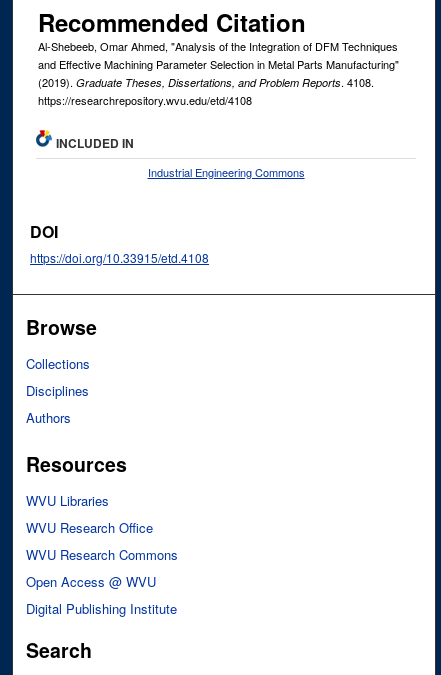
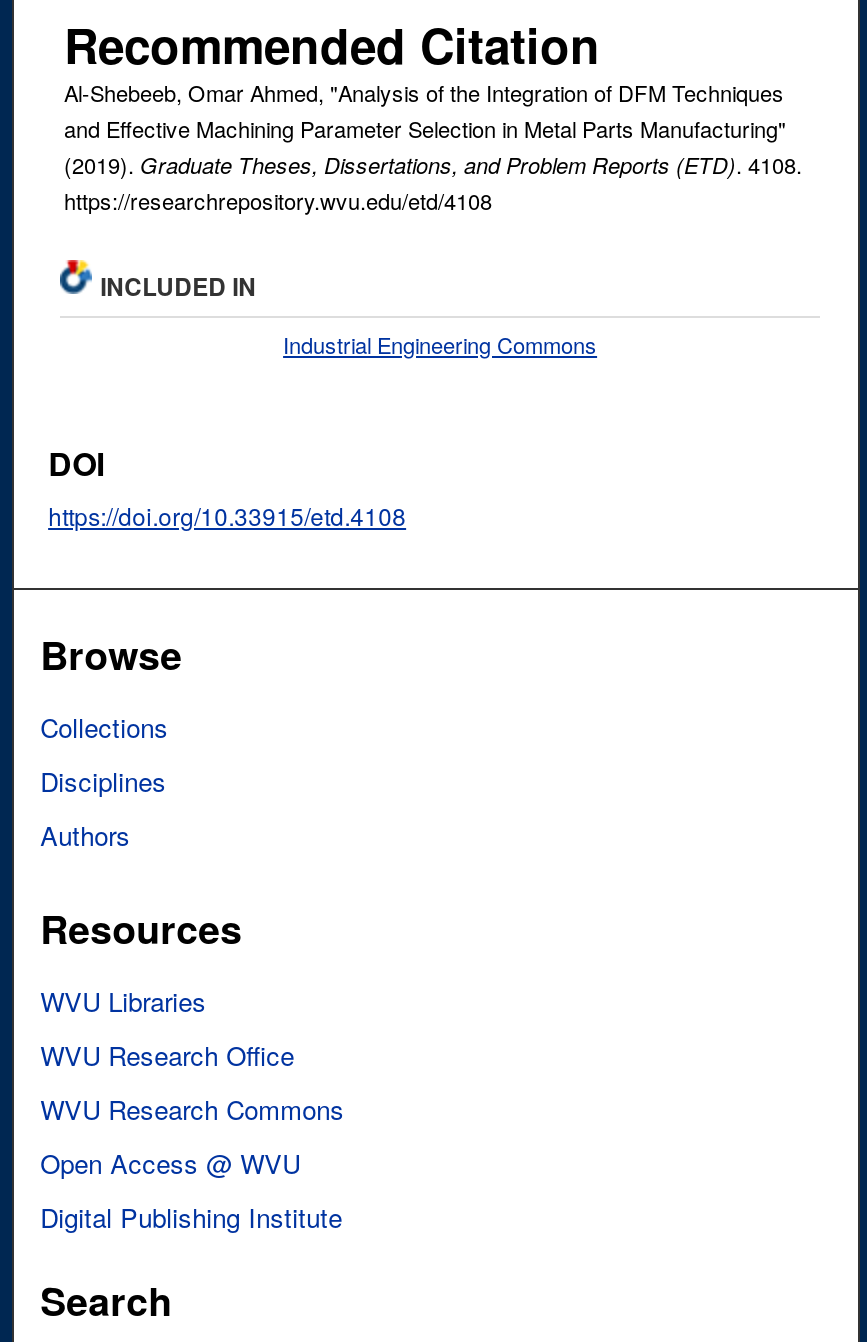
- (2019). Graduate Theses, Dissertations, and Problem Reports. 4108.
+ (2019). Graduate Theses, Dissertations, and Problem Reports (ETD). 4108.
